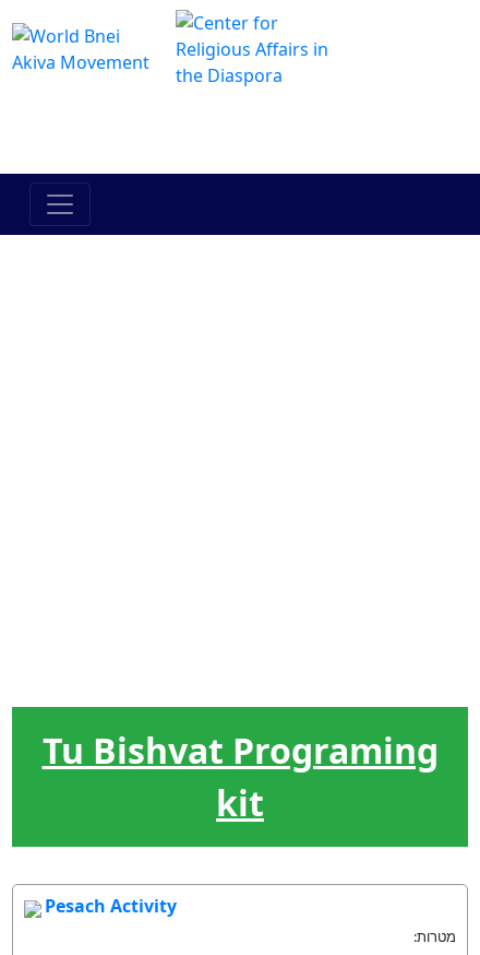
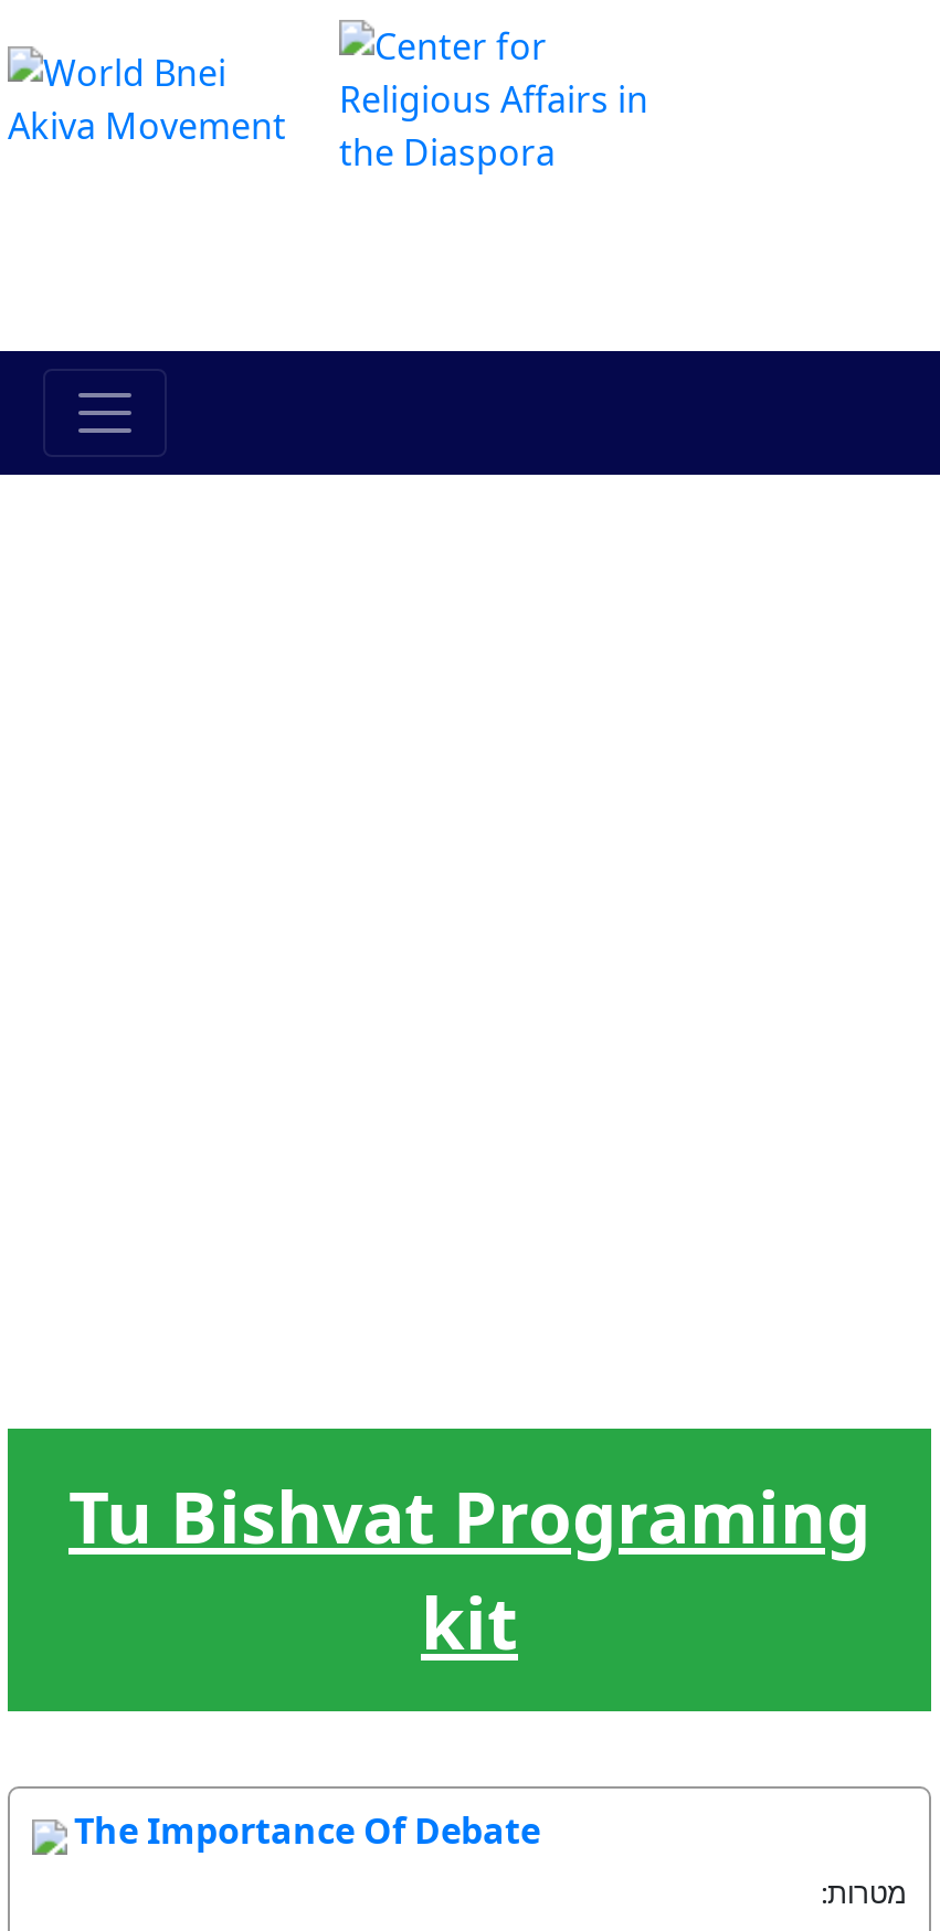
- Pesach Activity
+ The Importance Of Debate
